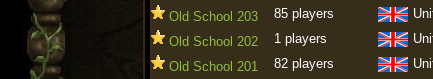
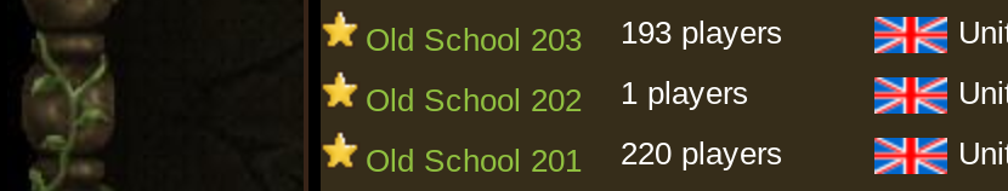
- Old School 203 85 players
+ Old School 203 193 players

- Old School 201 82 players
+ Old School 201 220 players
